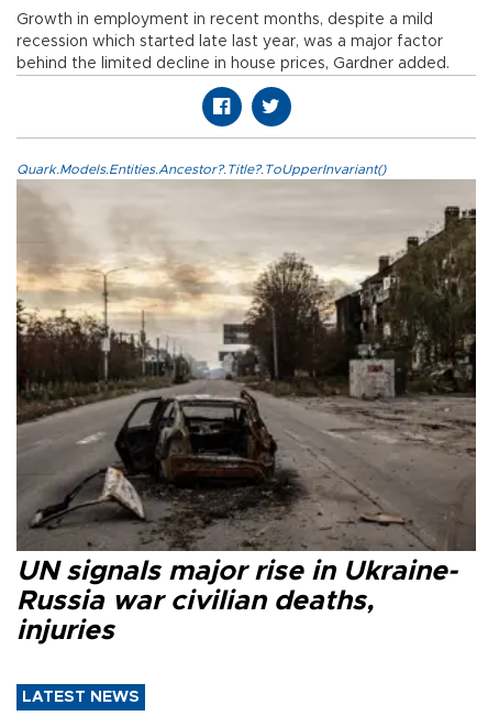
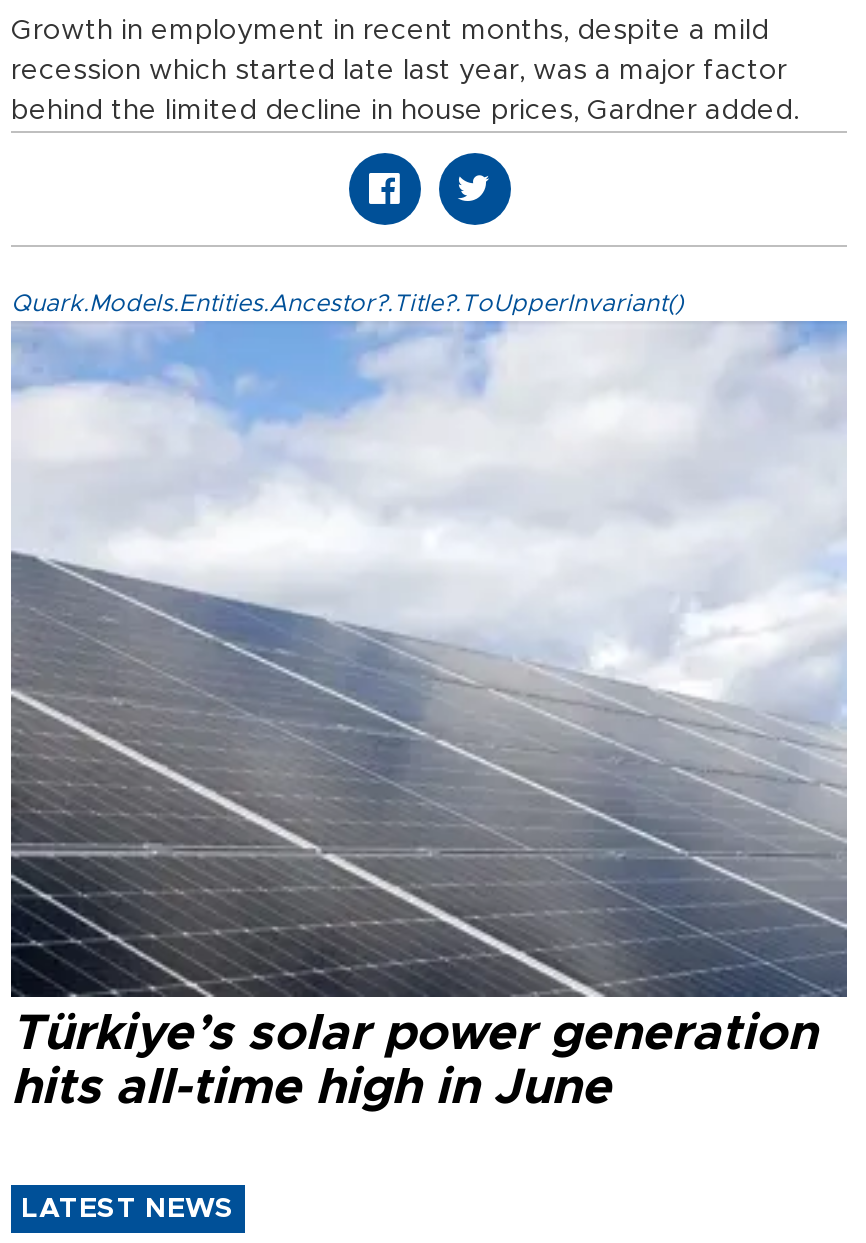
- [image]
- UN signals major rise in Ukraine-
- Russia war civilian deaths,
- injuries
+ [image]
+ Türkiye’s solar power generation
+ hits all-time high in June
